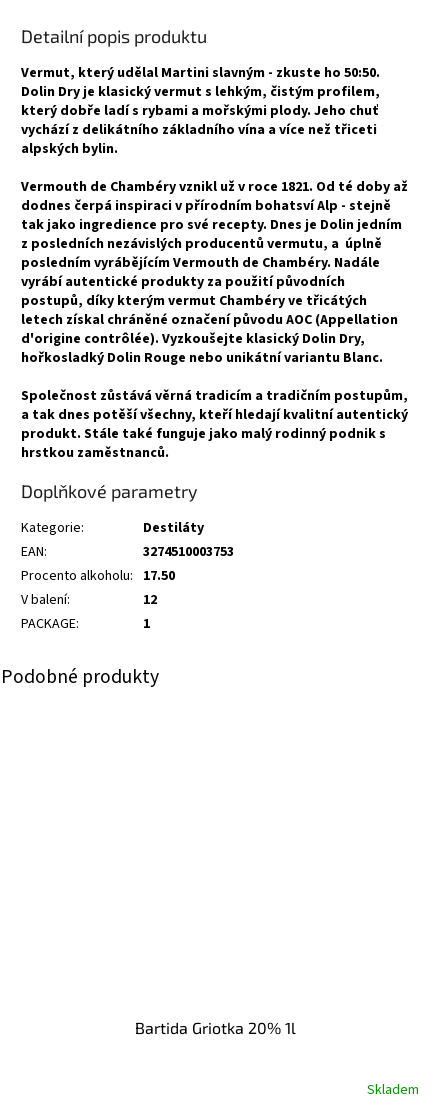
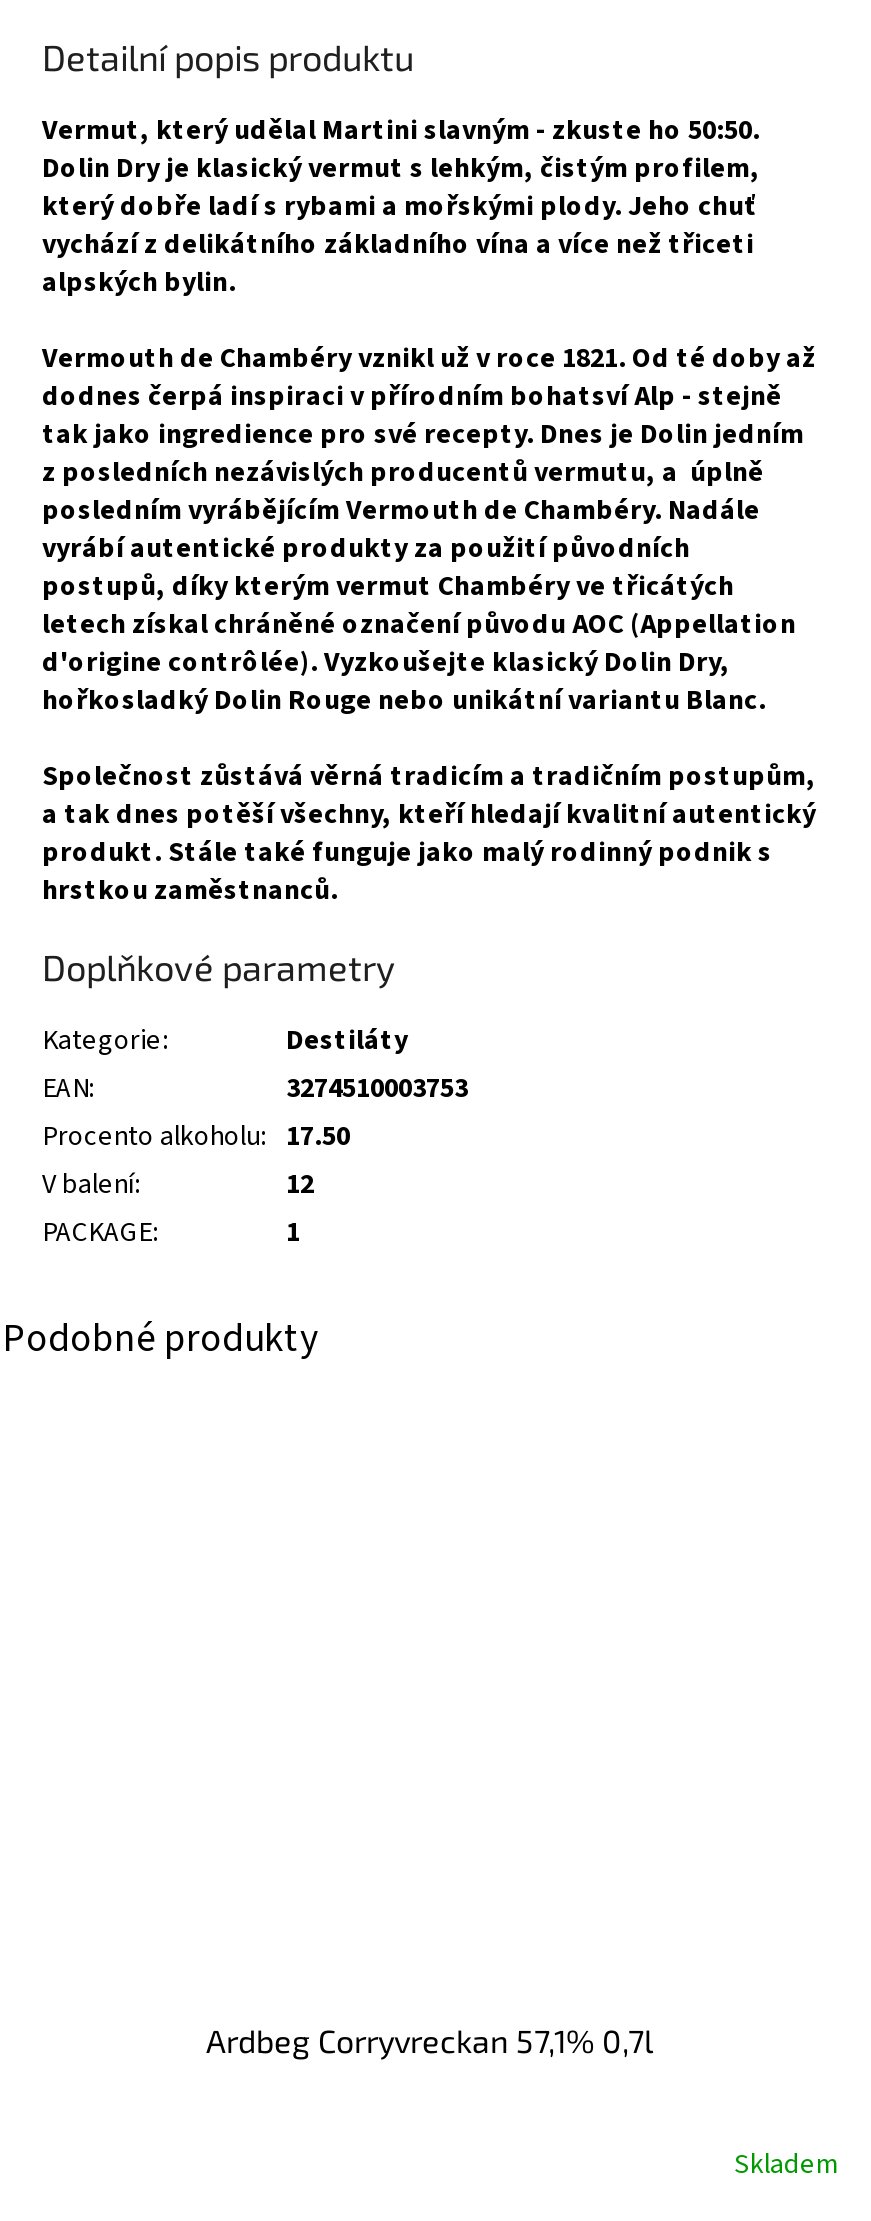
- Bartida Griotka 20% 1l
+ Ardbeg Corryvreckan 57,1% 0,7l
